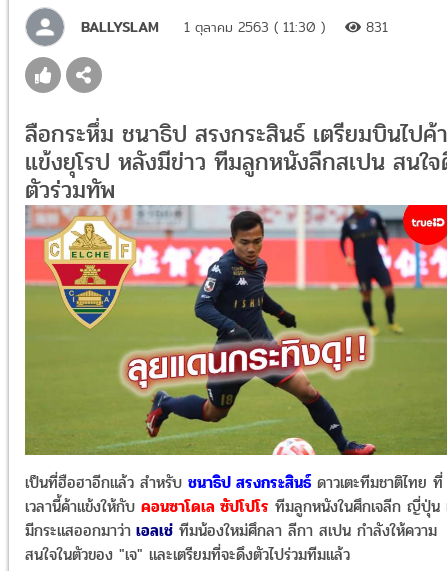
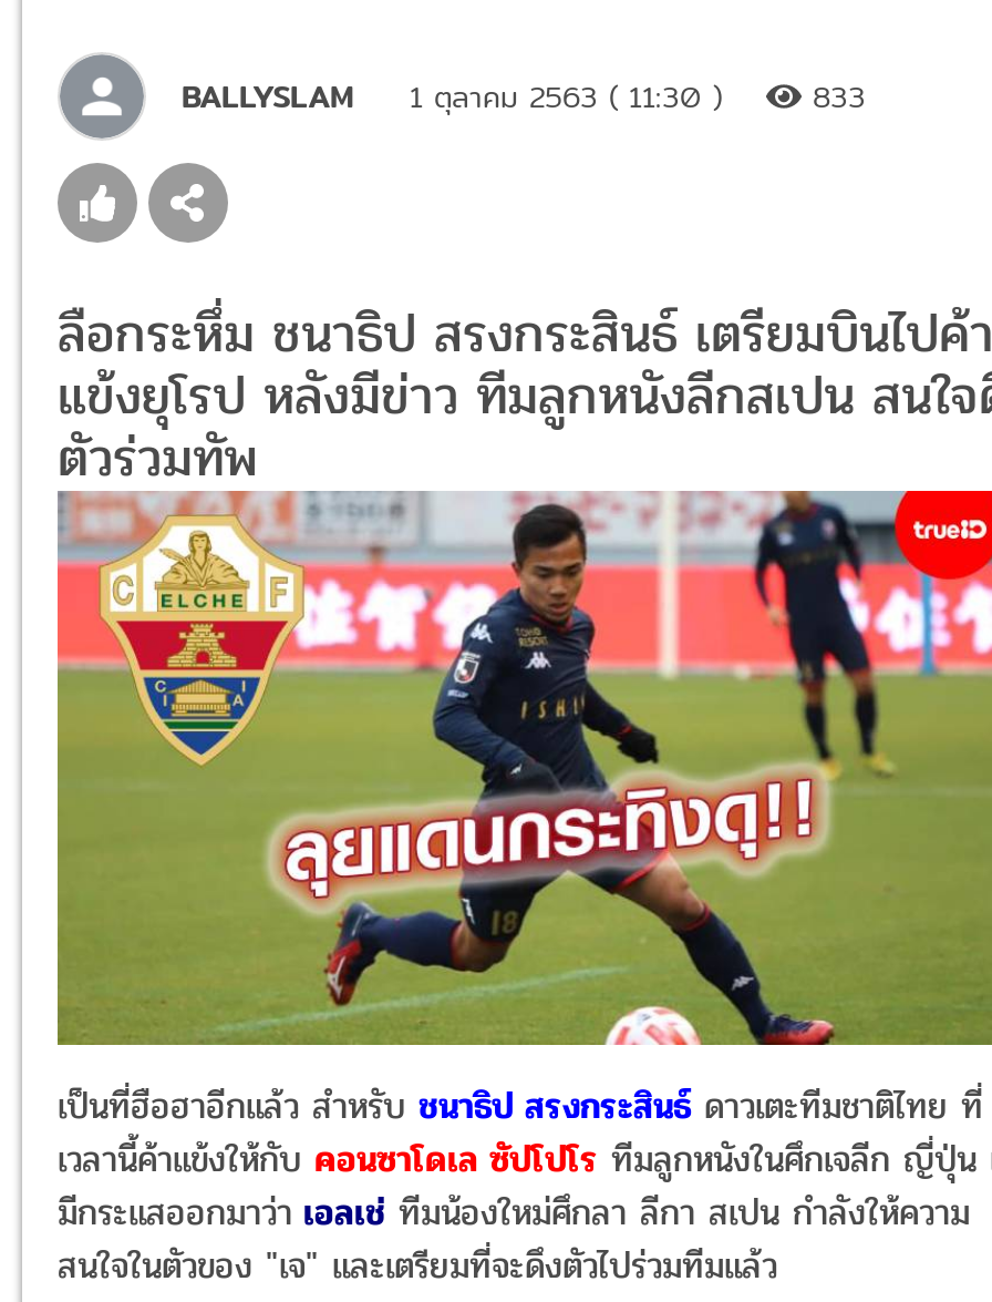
- 831
+ 833
